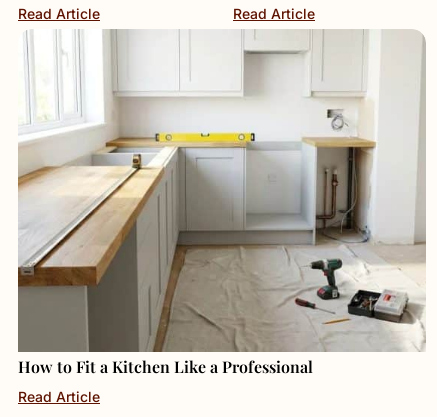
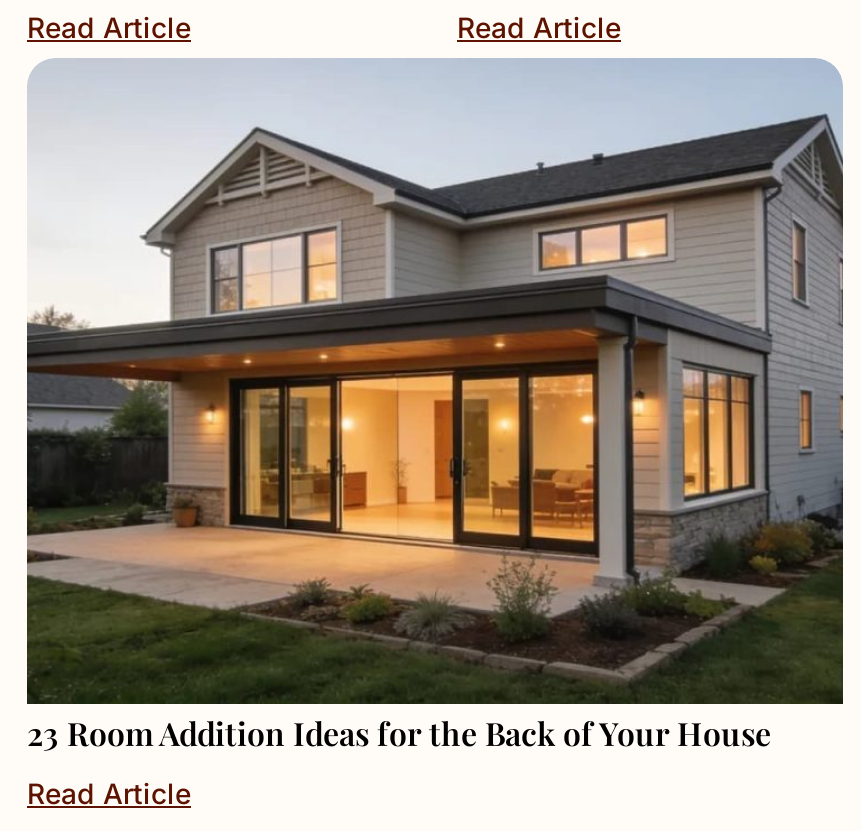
- [image]
- How to Fit a Kitchen Like a Professional
+ [image]
+ 23 Room Addition Ideas for the Back of Your House
